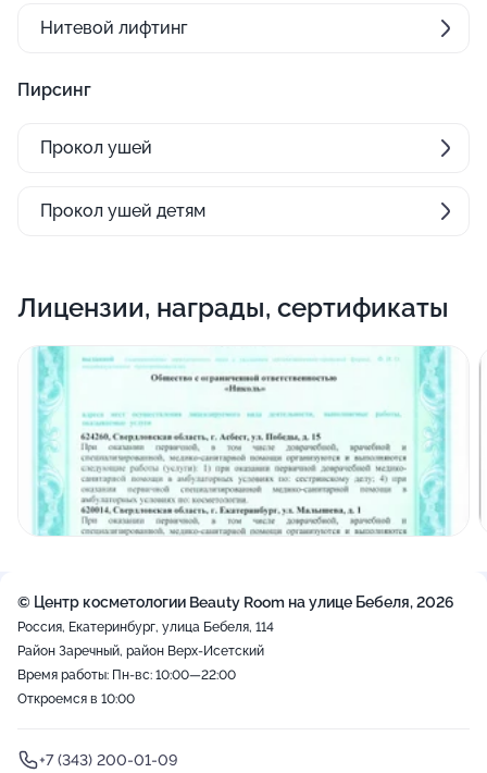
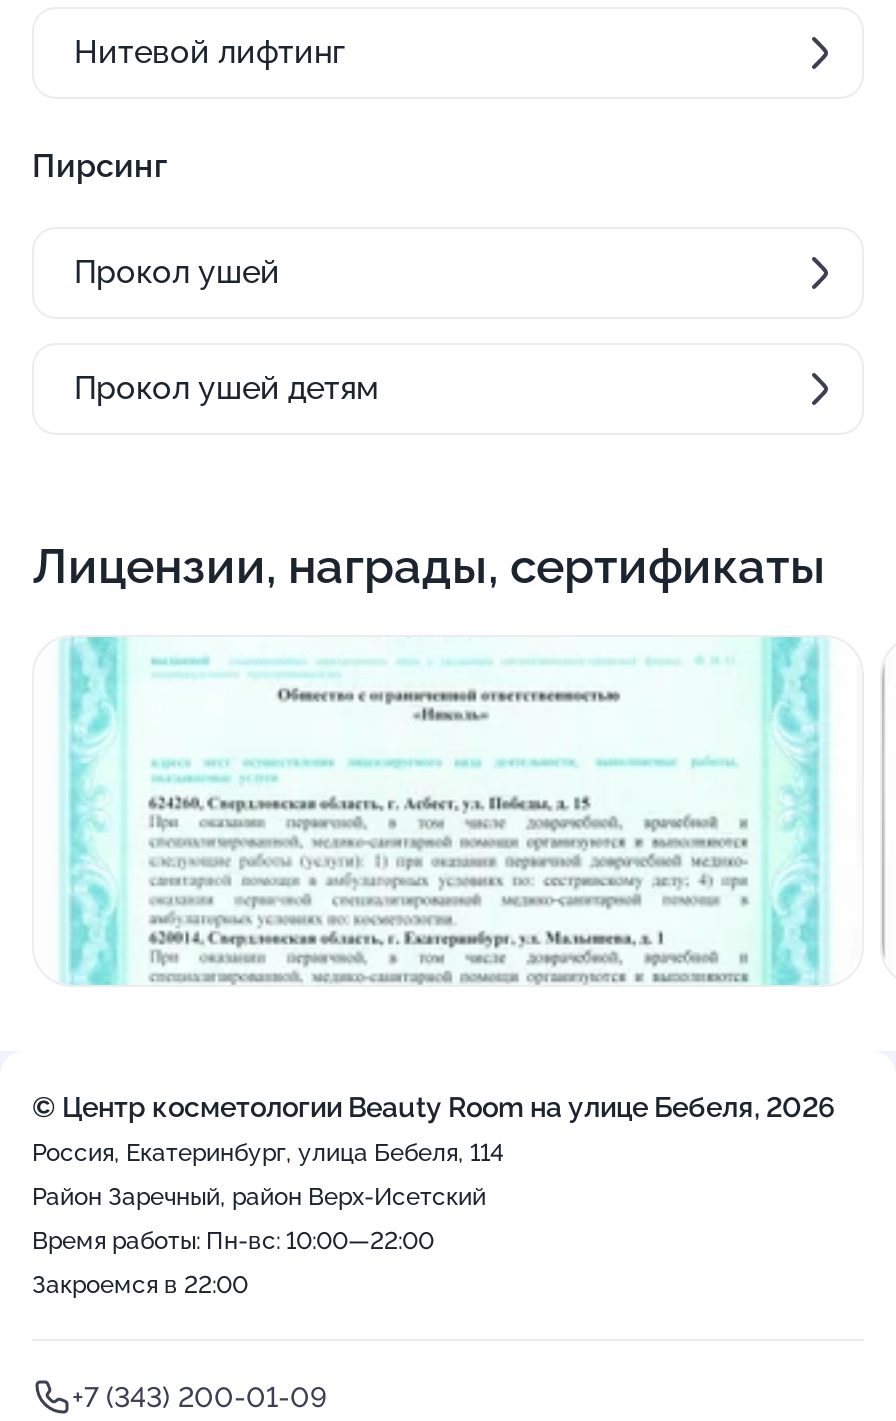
- Откроемся в 10:00
+ Закроемся в 22:00
